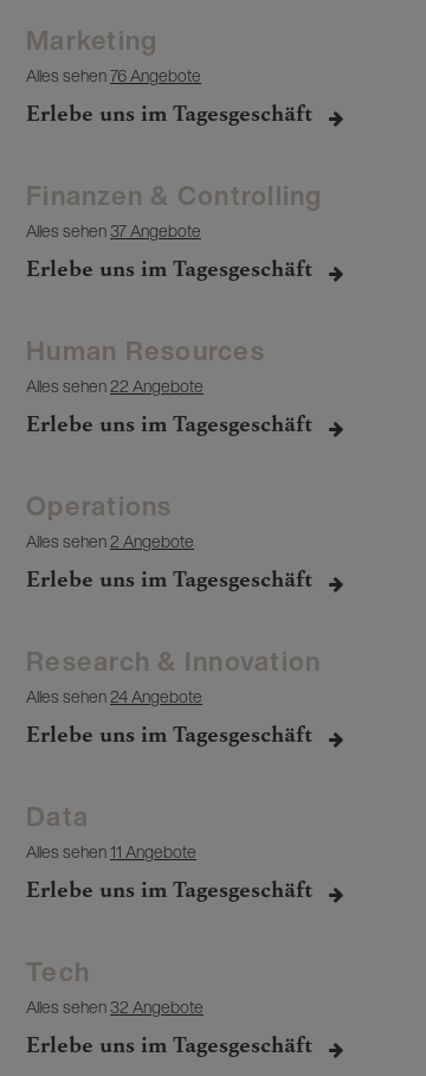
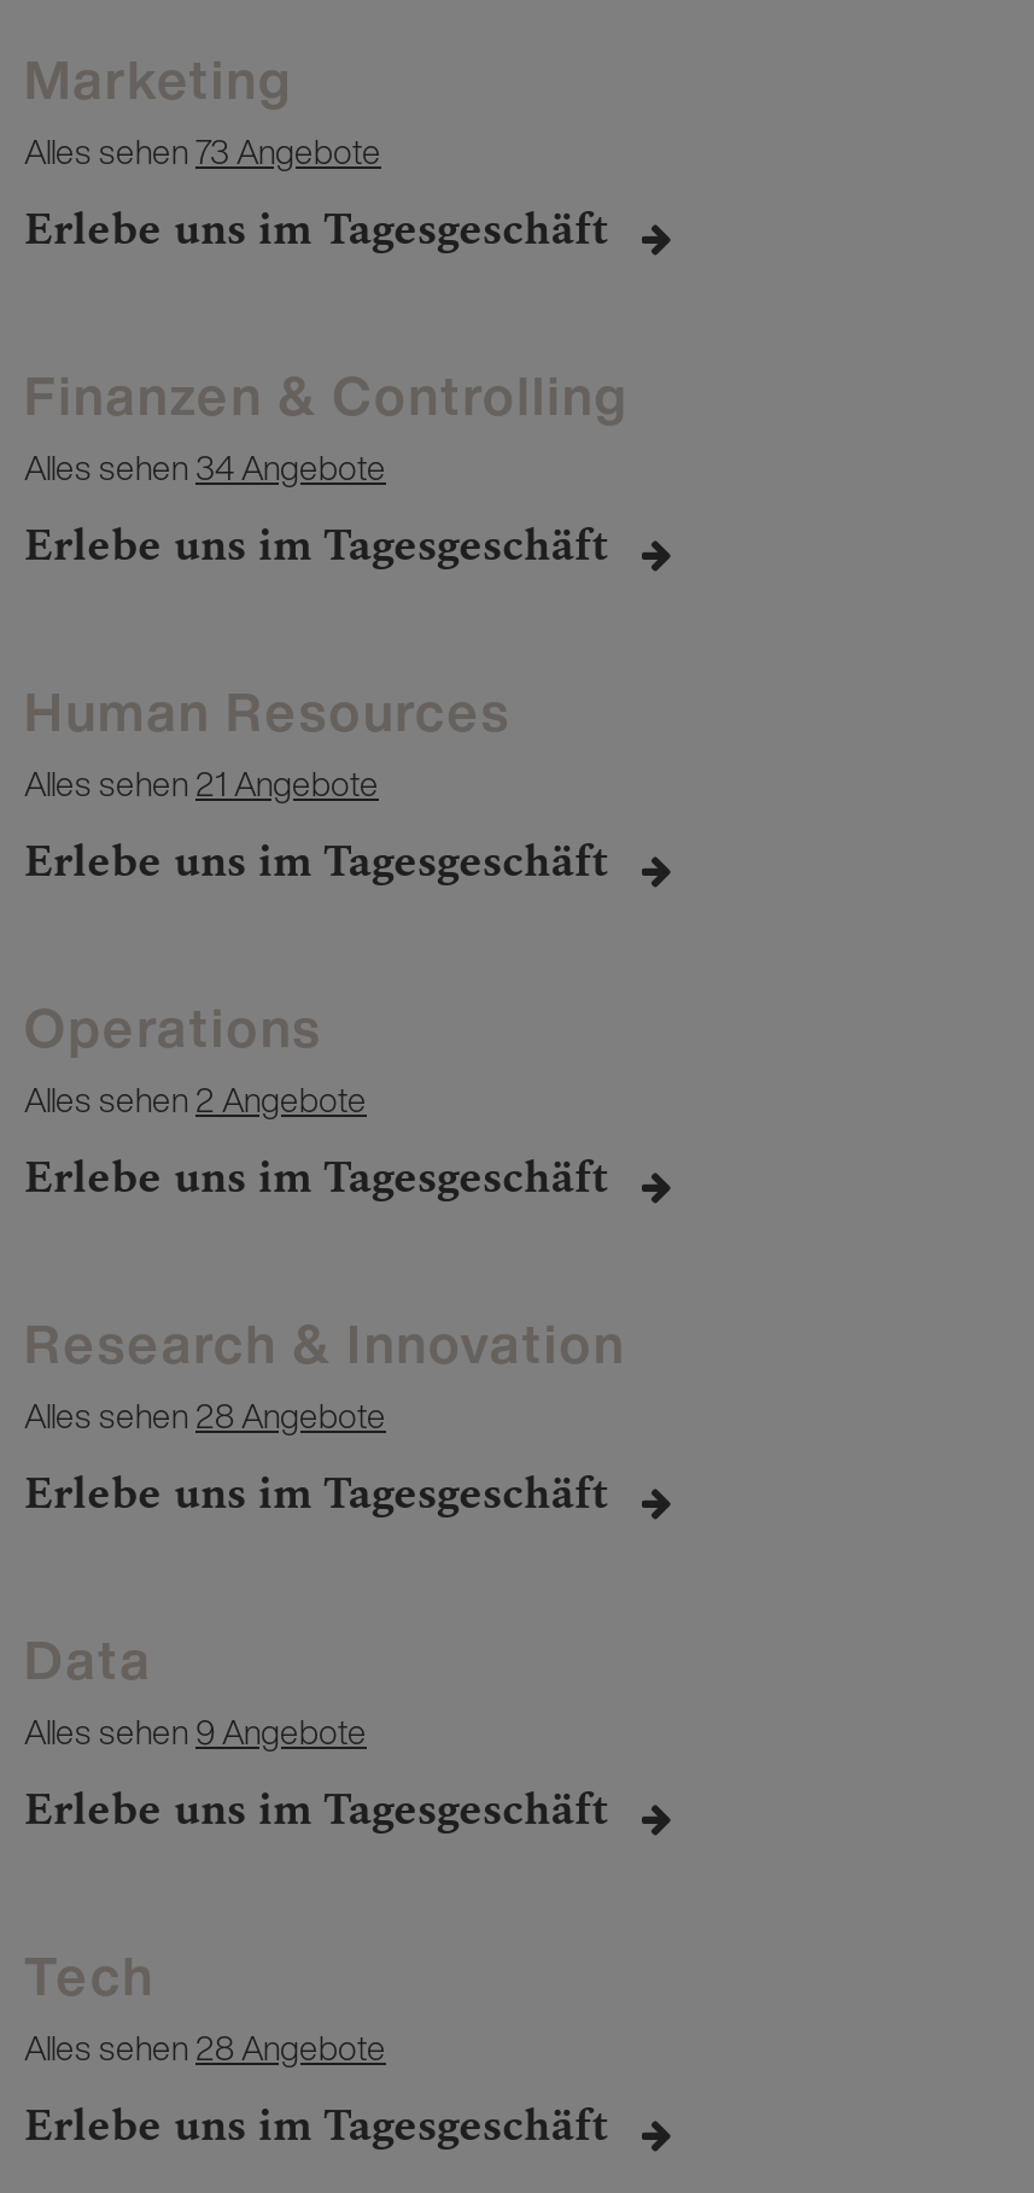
- Alles sehen76 Angebote
+ Alles sehen73 Angebote

- Alles sehen 37 Angebote
+ Alles sehen 34 Angebote

- Alles sehen 22 Angebote
+ Alles sehen 21 Angebote

- Alles sehen 24 Angebote
+ Alles sehen 28 Angebote

- Alles sehen 11 Angebote
+ Alles sehen 9 Angebote

- Alles sehen 32 Angebote
+ Alles sehen 28 Angebote
